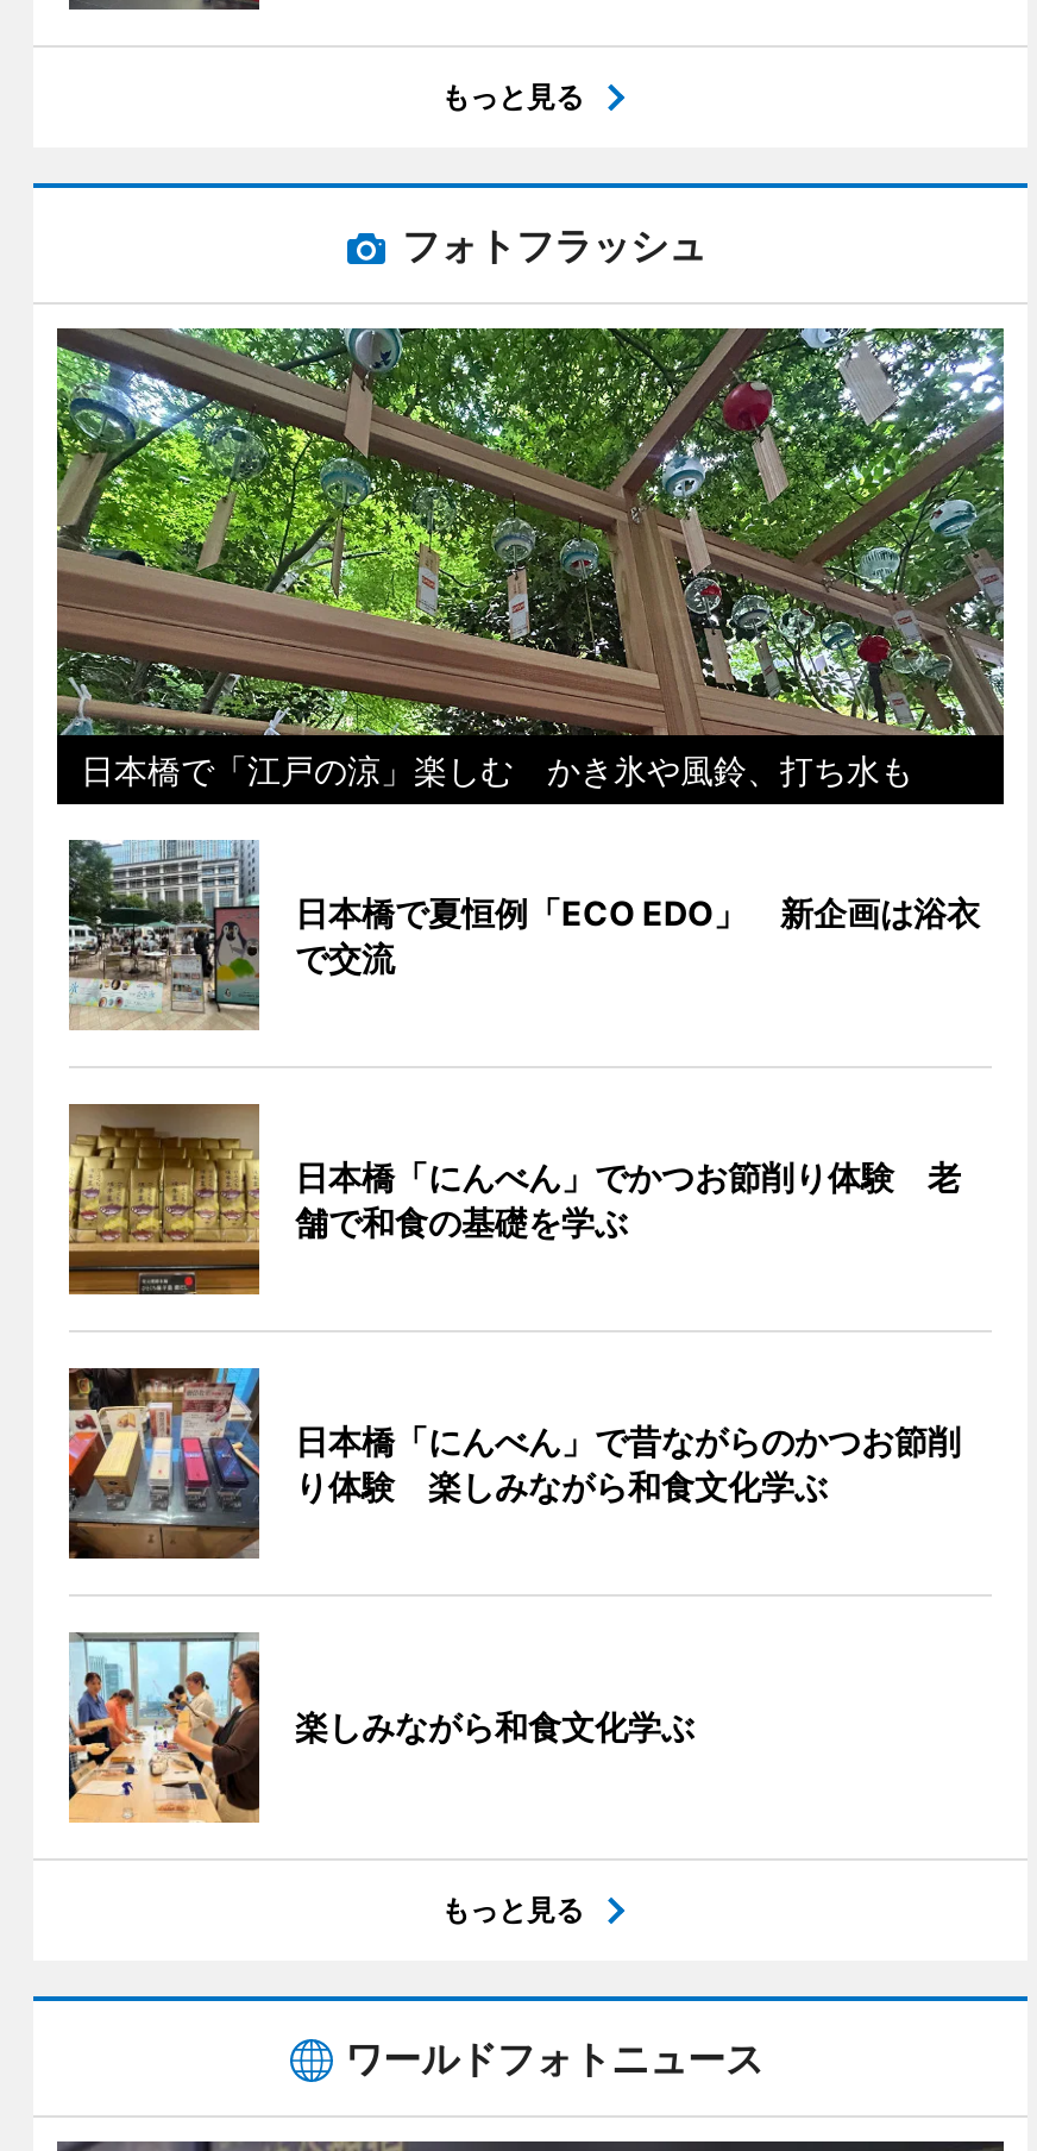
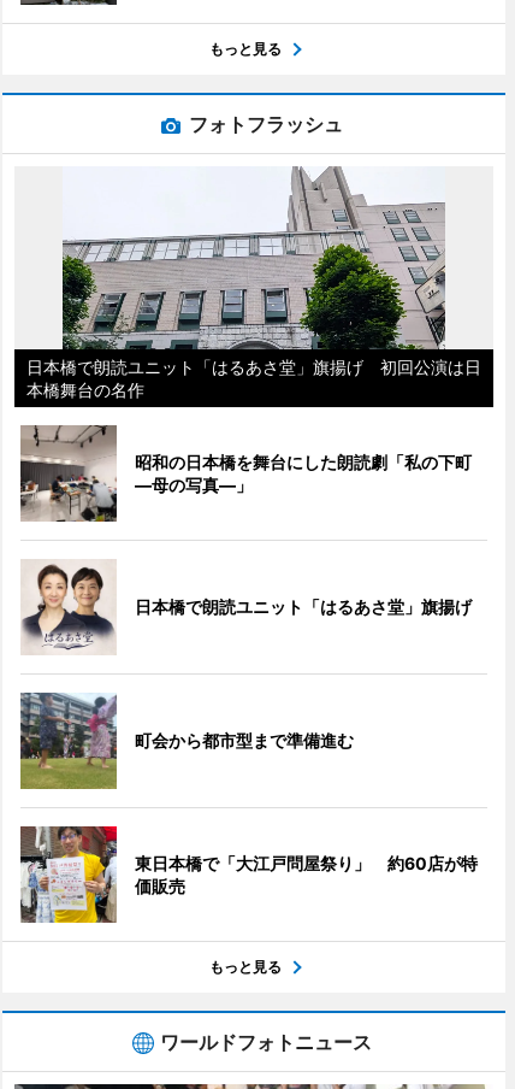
- [image]
- 日本橋で「江戸の涼」楽しむ かき氷や風鈴、打ち水も
+ [image]
+ 日本橋で朗読ユニット「はるあさ堂」旗揚げ 初回公演は日
+ 本橋舞台の名作

- [image]
- 日本橋で夏恒例「ECO EDO」 新企画は浴衣
- で交流
+ [image]
+ 昭和の日本橋を舞台にした朗読劇「私の下町
+ ―母の写真―」

- [image]
- 日本橋「にんべん」でかつお節削り体験 老
- 舗で和食の基礎を学ぶ
+ [image]
+ 日本橋で朗読ユニット「はるあさ堂」旗揚げ

- [image]
- 日本橋「にんべん」で昔ながらのかつお節削
- り体験 楽しみながら和食文化学ぶ
+ [image]
+ 町会から都市型まで準備進む

- [image]
- 楽しみながら和食文化学ぶ
+ [image]
+ 東日本橋で「大江戸問屋祭り」 約60店が特
+ 価販売
